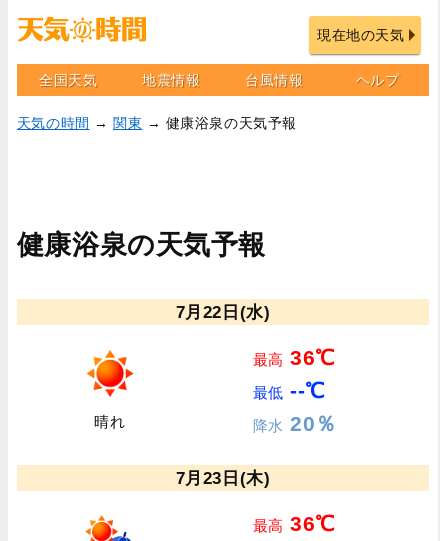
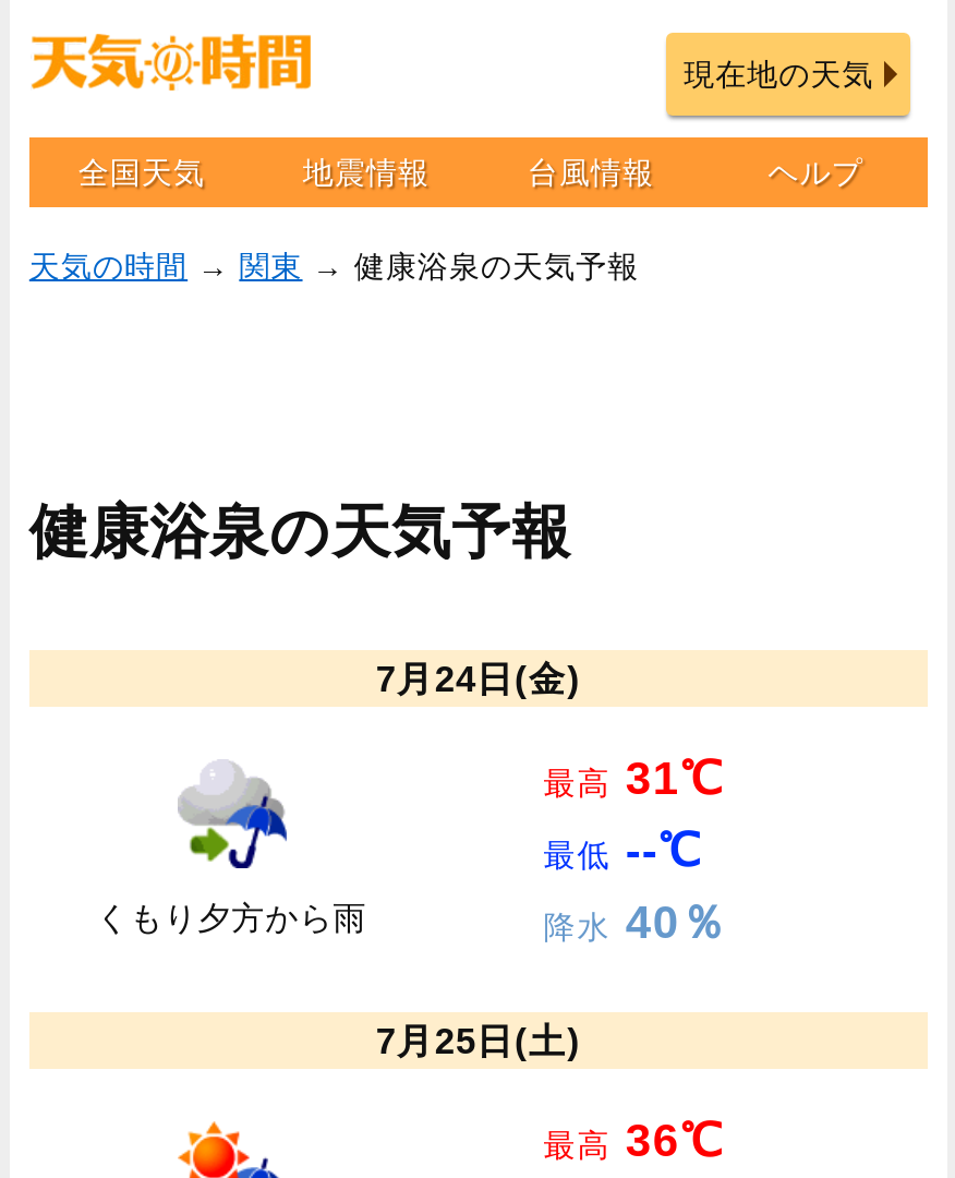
- 7月22日(水)
+ 7月24日(金)

- [image]
- 晴れ
+ [image]
+ くもり夕方から雨

- 最高36℃
+ 最高31℃

- 降水20％
+ 降水40％

- 7月23日(木)
+ 7月25日(土)
